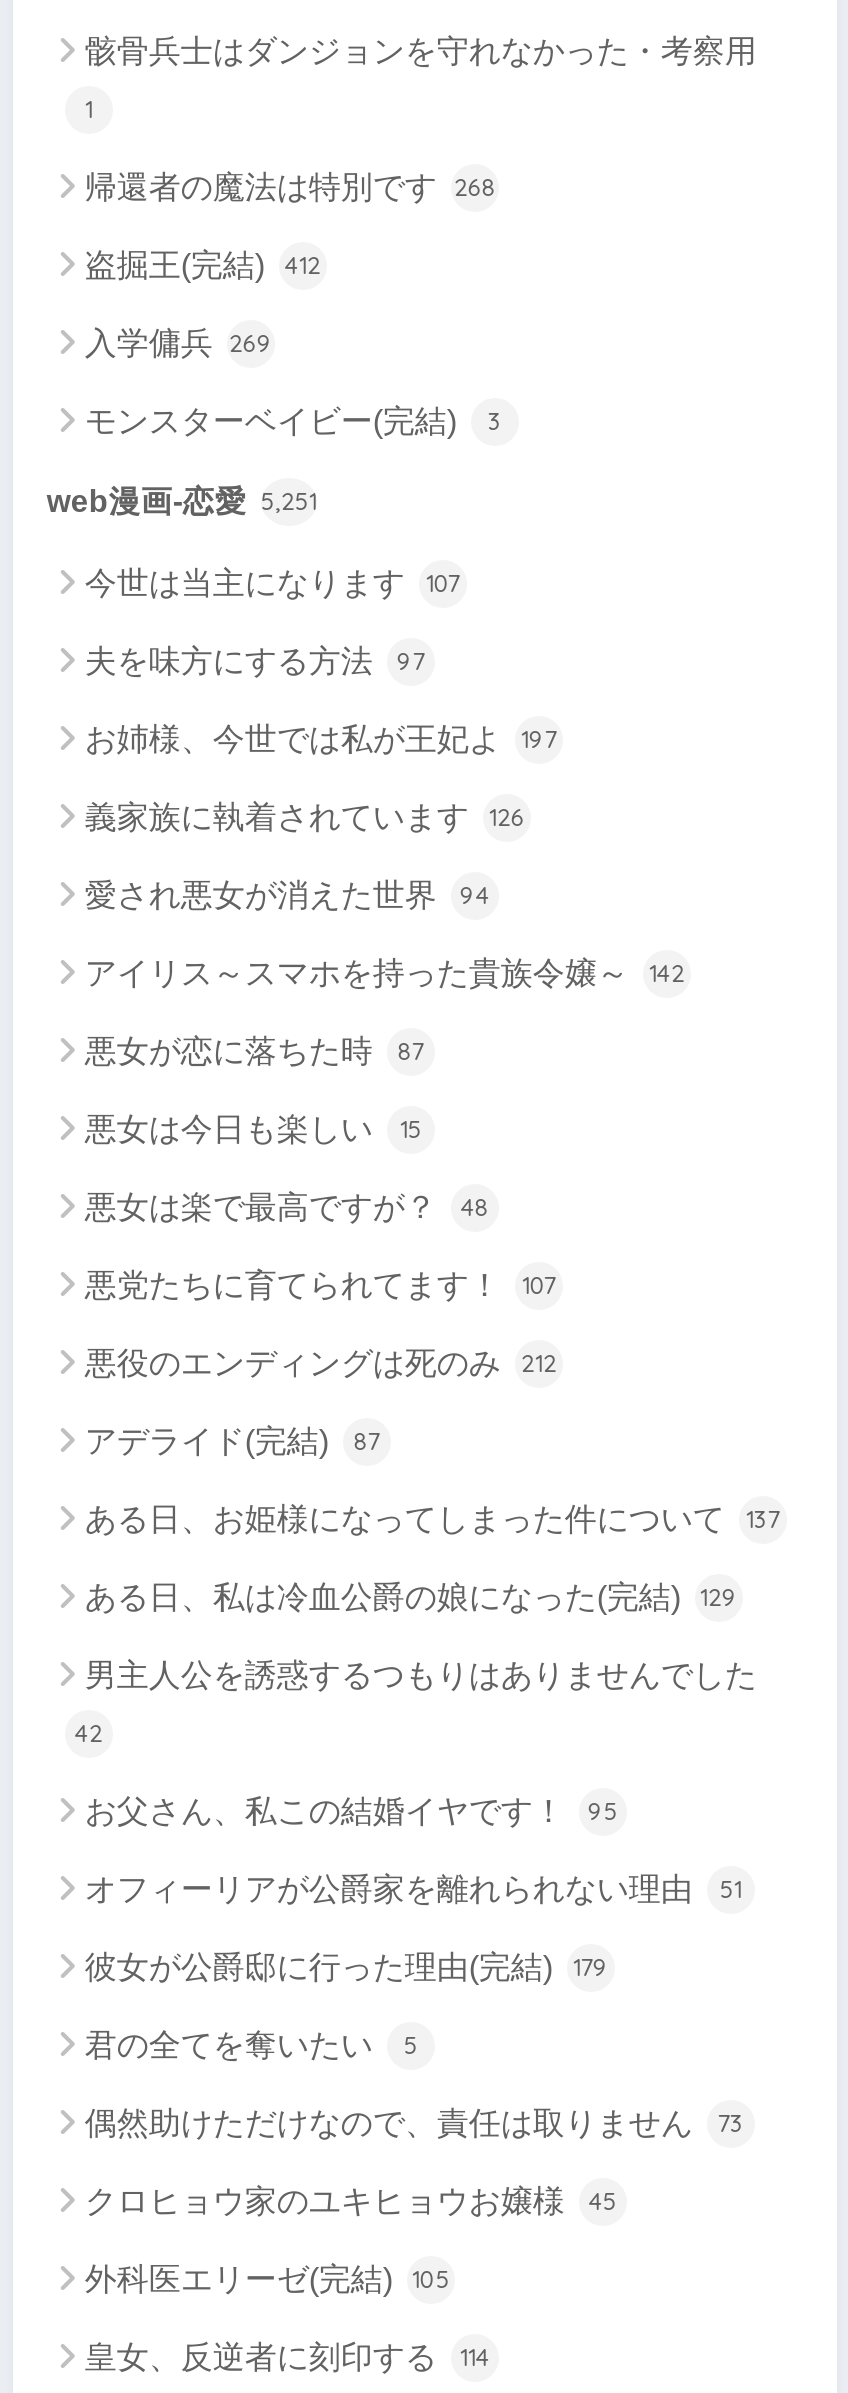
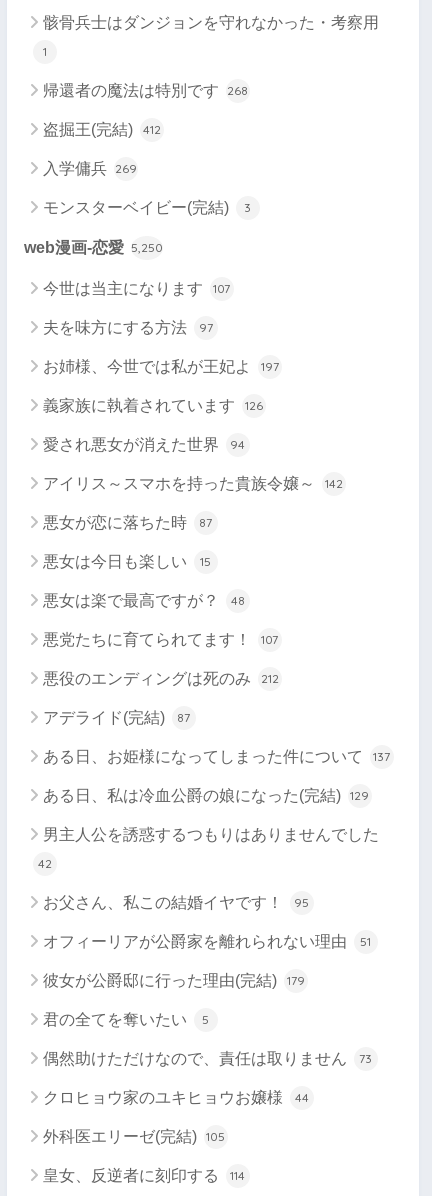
- web漫画-恋愛 5,251
+ web漫画-恋愛 5,250

- クロヒョウ家のユキヒョウお嬢様 45
+ クロヒョウ家のユキヒョウお嬢様 44
